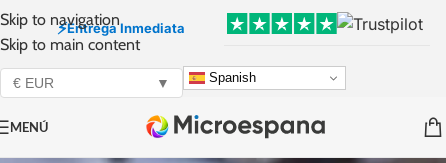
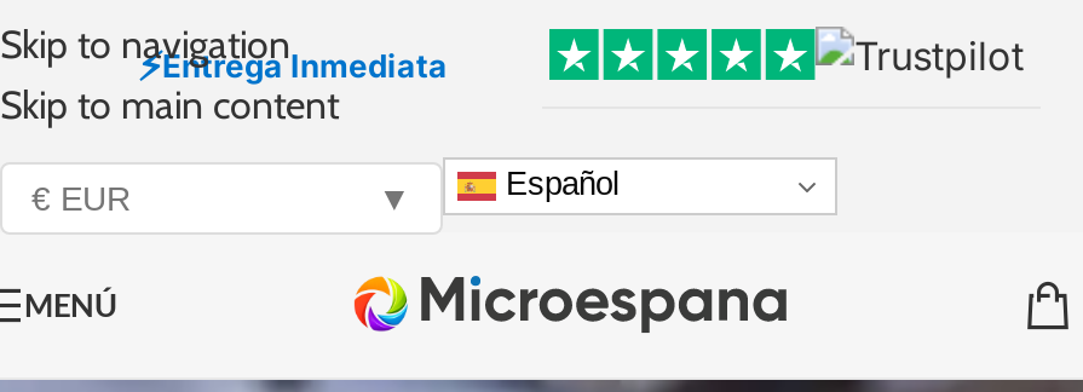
- Spanish
+ Español
